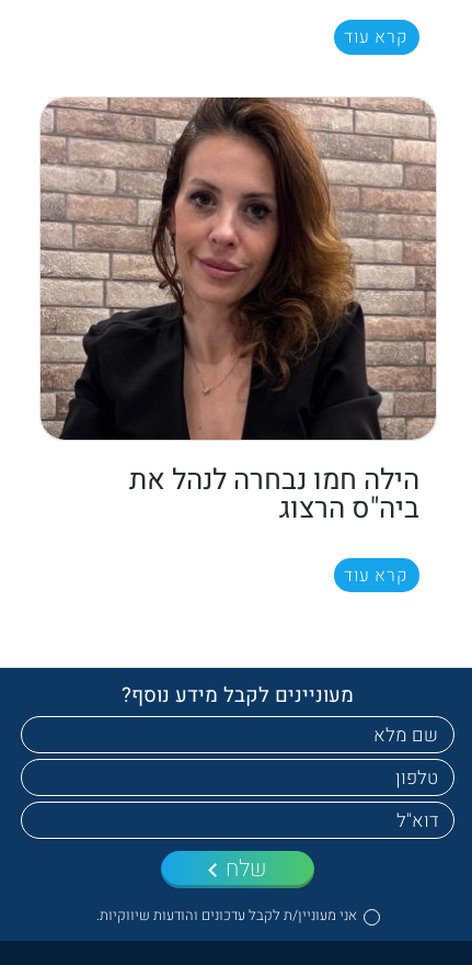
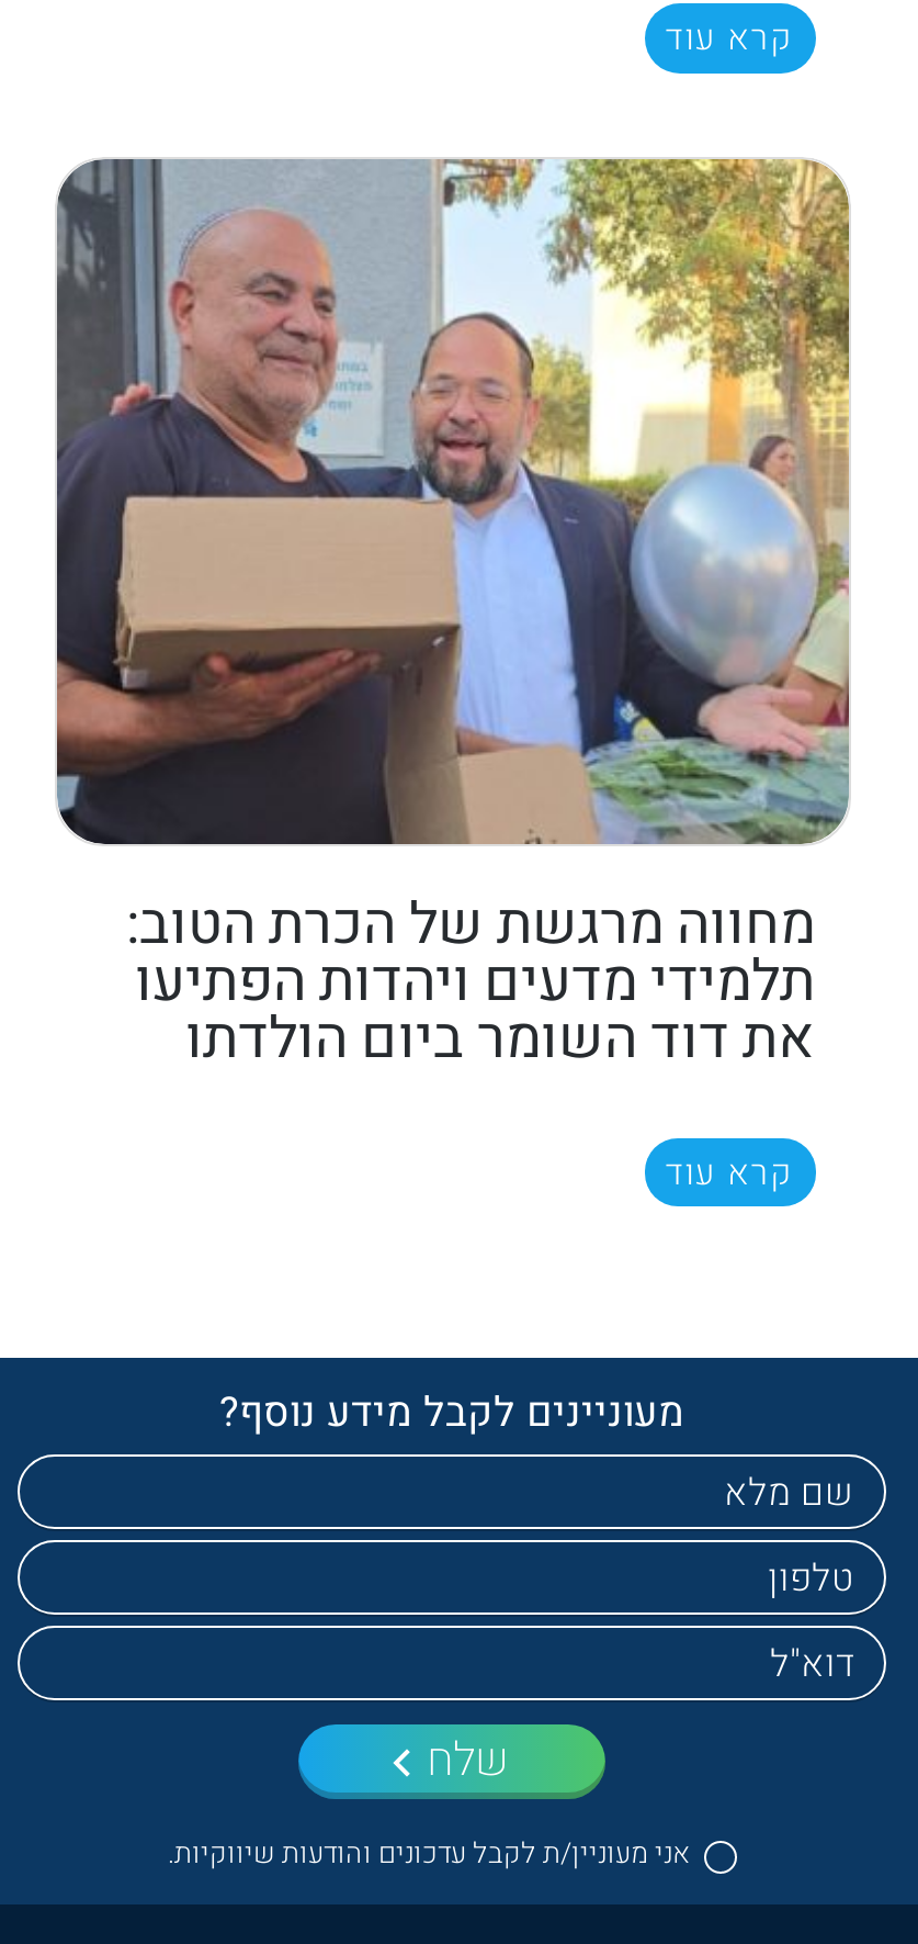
- [image]
- הילה חמו נבחרה לנהל את
- ביה"ס הרצוג
+ [image]
+ מחווה מרגשת של הכרת הטוב:
+ תלמידי מדעים ויהדות הפתיעו
+ את דוד השומר ביום הולדתו
